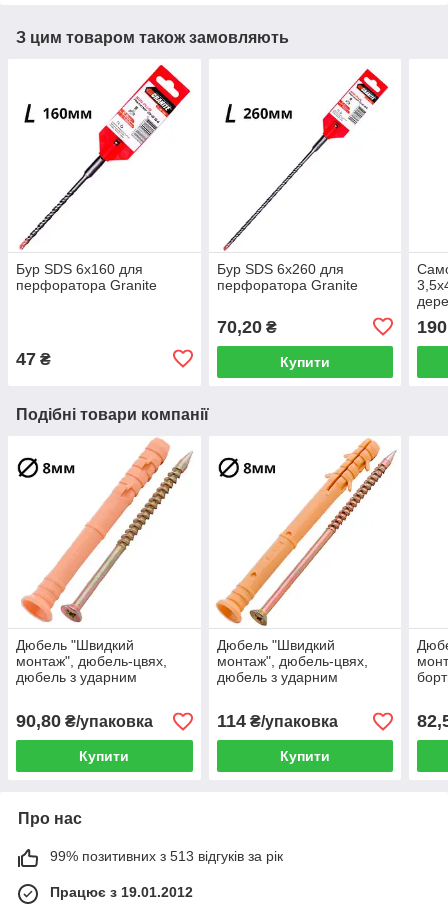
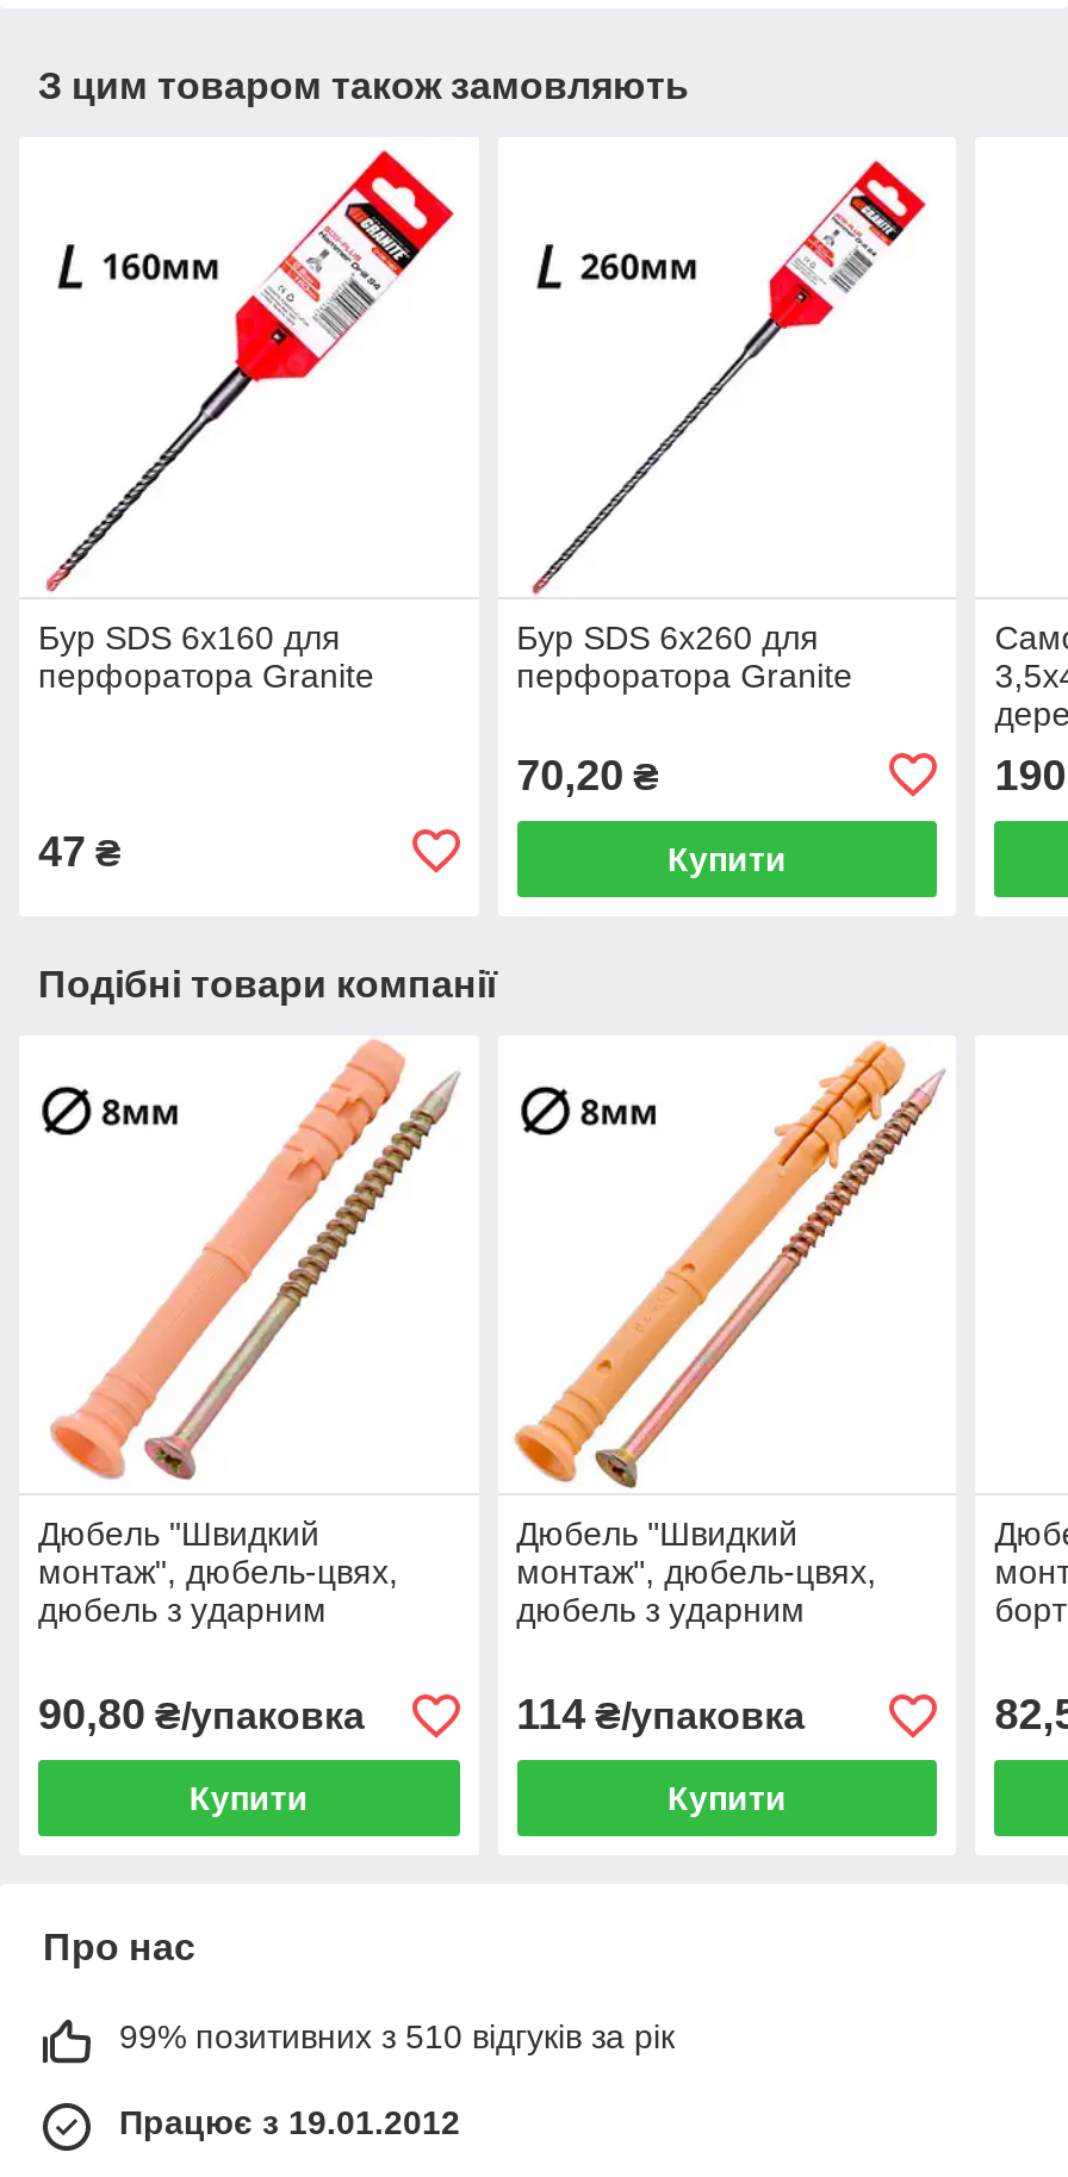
- 99% позитивних з 513 відгуків за рік
+ 99% позитивних з 510 відгуків за рік
